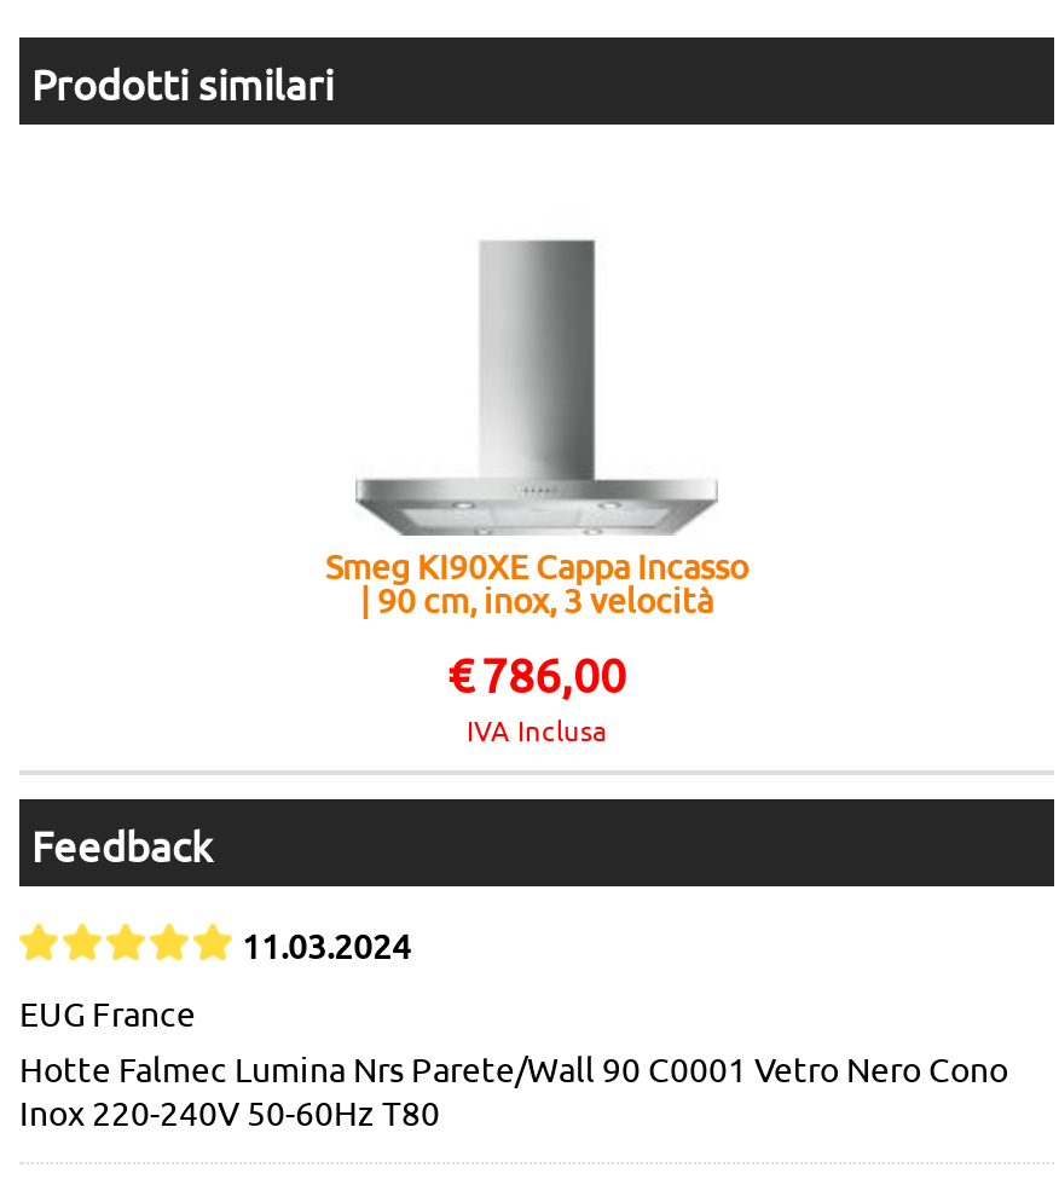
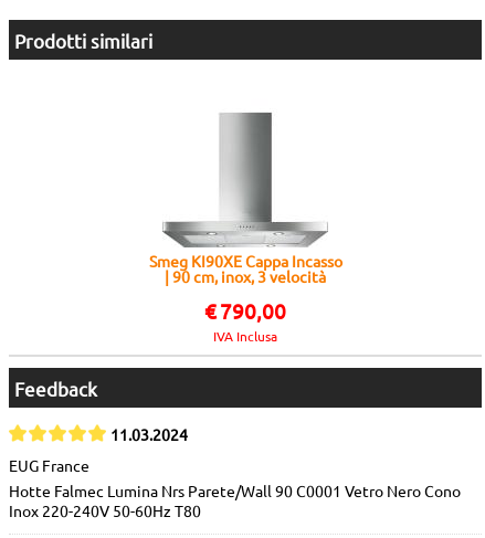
- € 786,00
+ € 790,00
